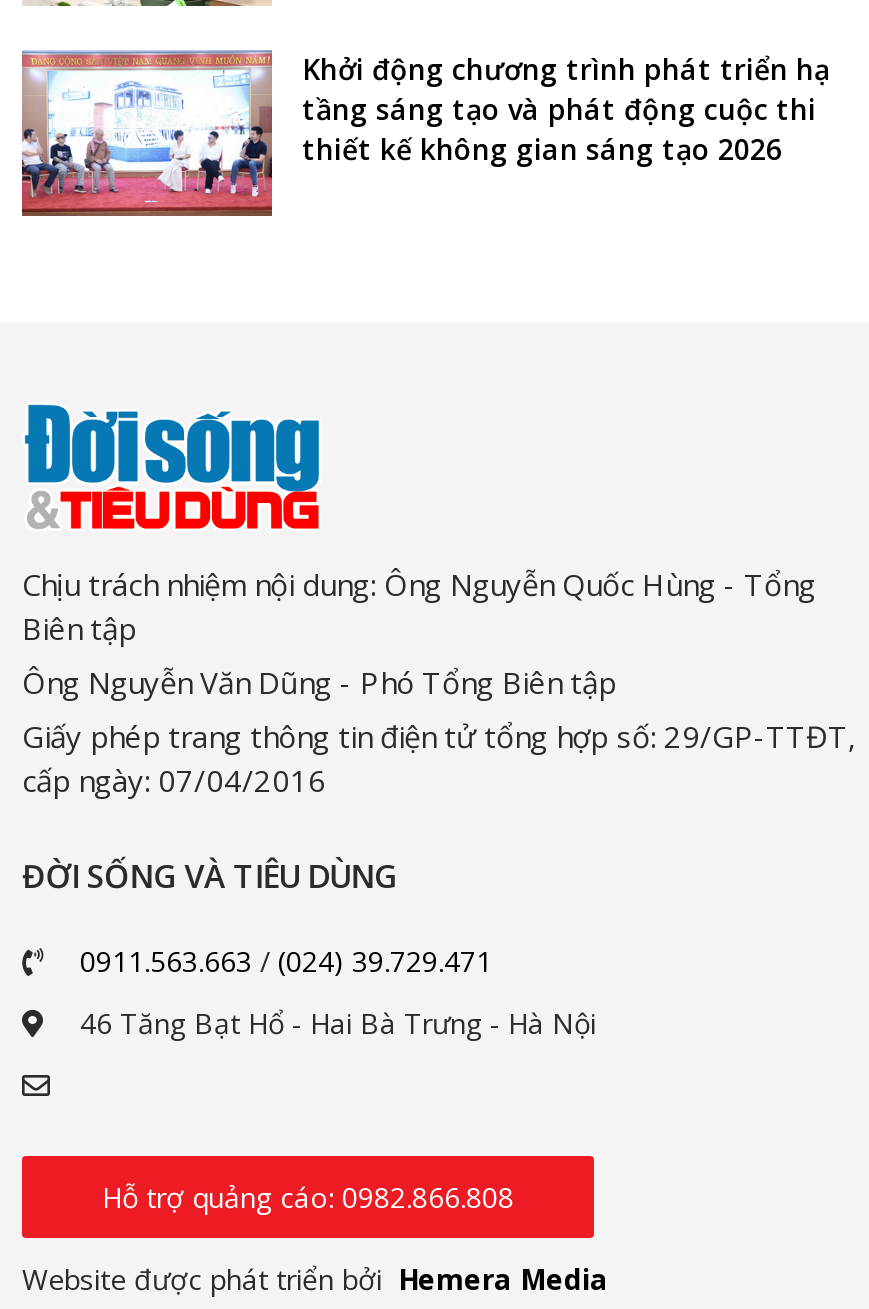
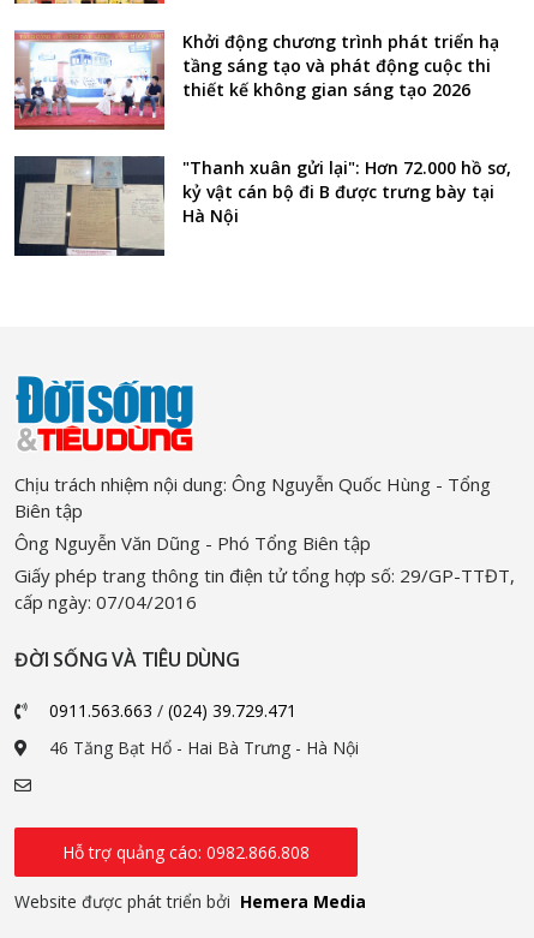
+ [image]
+ "Thanh xuân gửi lại": Hơn 72.000 hồ sơ,
+ kỷ vật cán bộ đi B được trưng bày tại
+ Hà Nội
